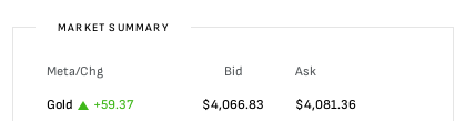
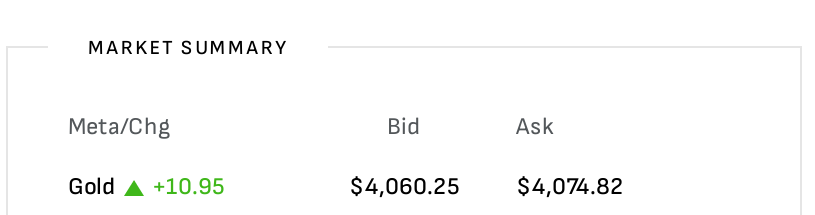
- Gold +59.37
+ Gold +10.95

- $4,066.83
+ $4,060.25

- $4,081.36
+ $4,074.82
